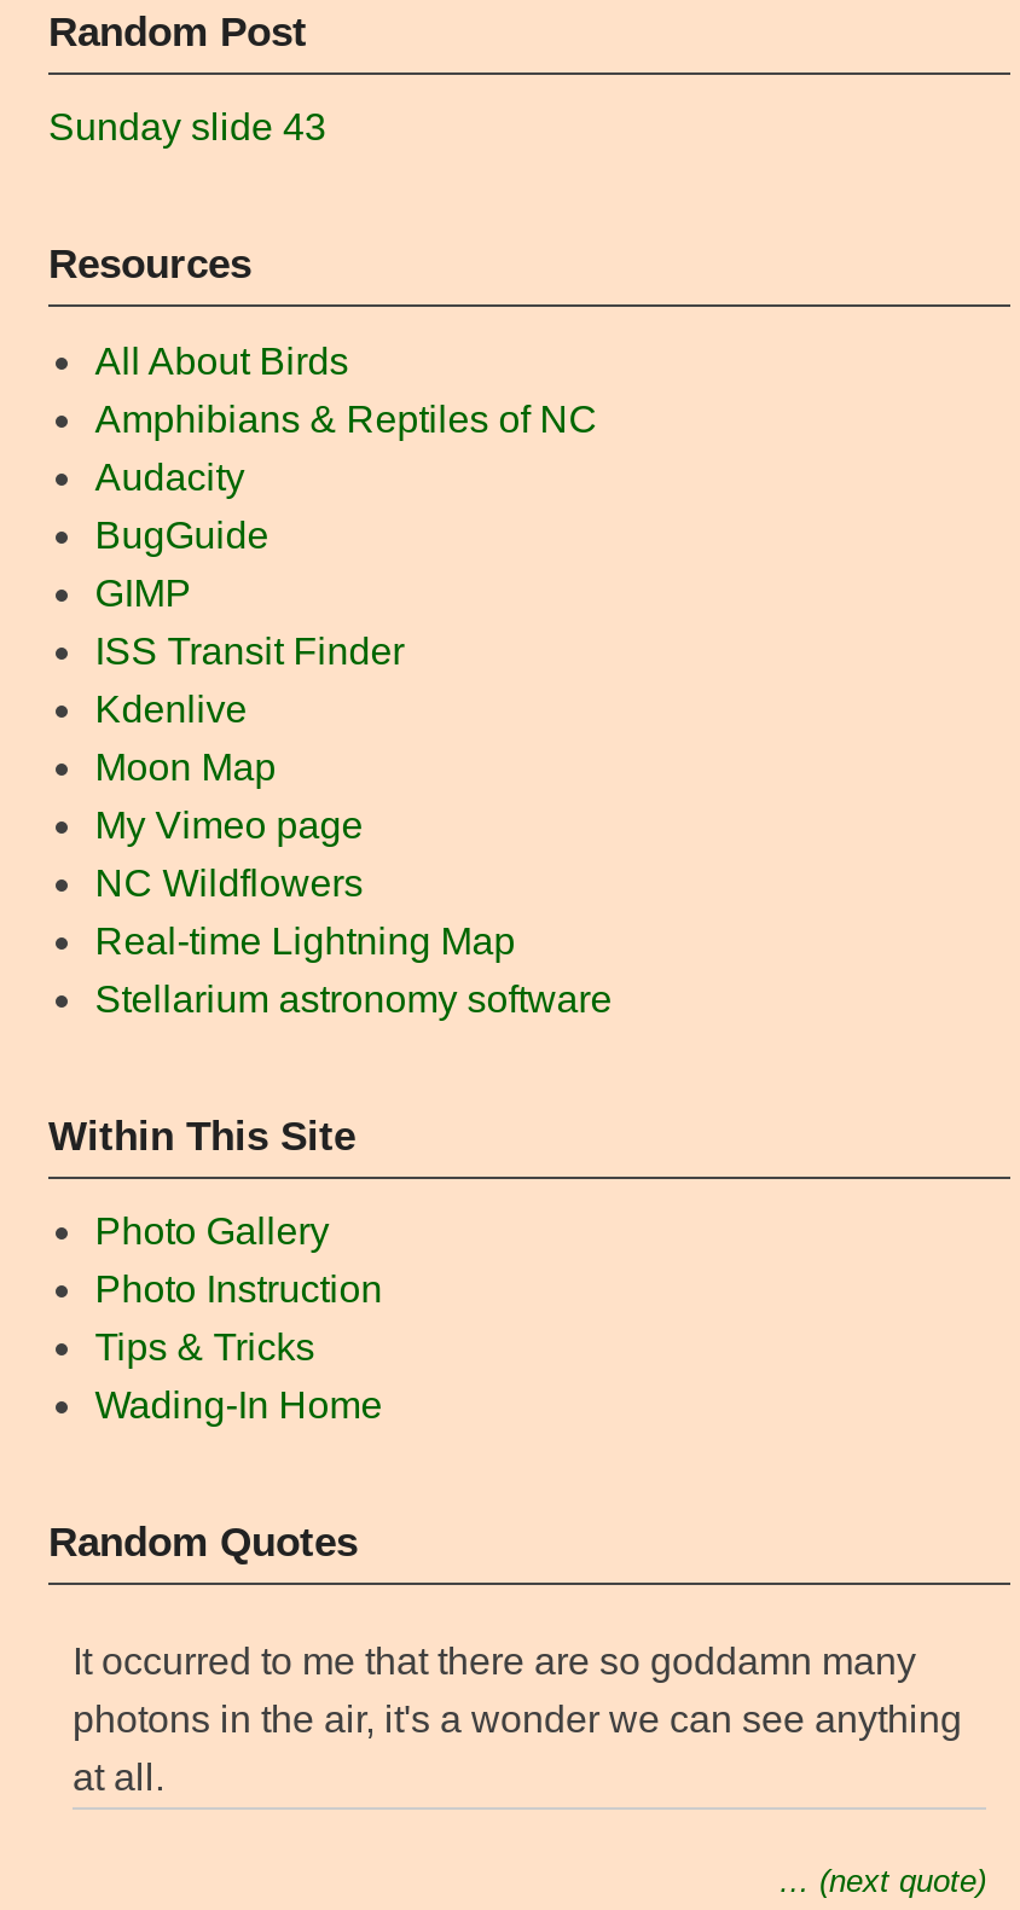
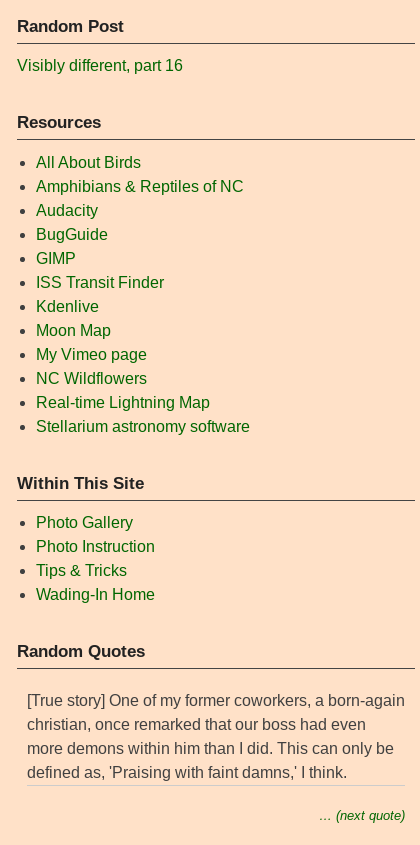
- Sunday slide 43
+ Visibly different, part 16

- It occurred to me that there are so goddamn many
- photons in the air, it's a wonder we can see anything
- at all.
+ [True story] One of my former coworkers, a born-again
+ christian, once remarked that our boss had even
+ more demons within him than I did. This can only be
+ defined as, 'Praising with faint damns,' I think.
